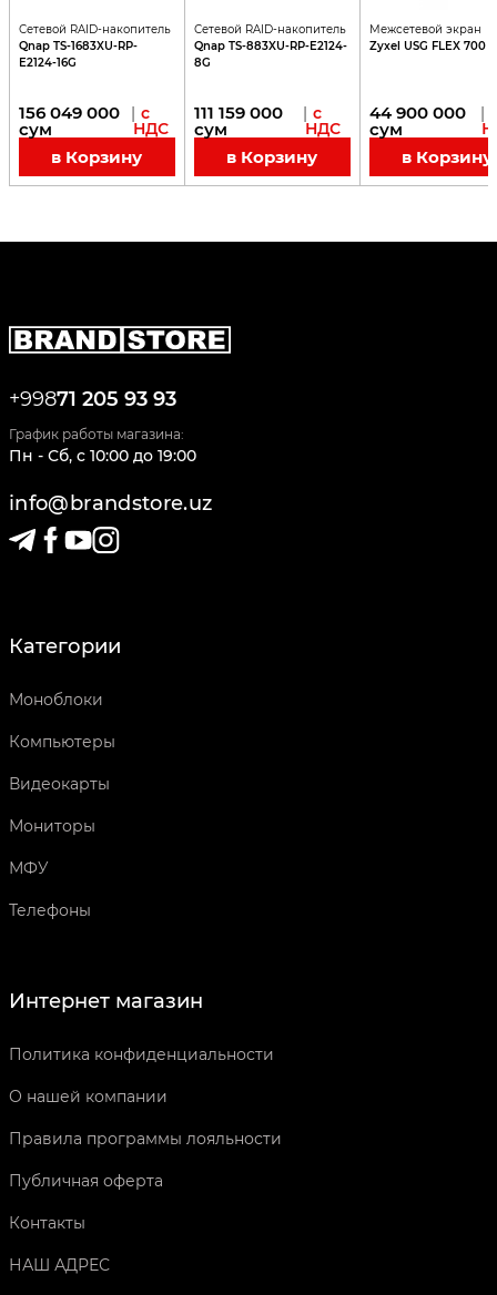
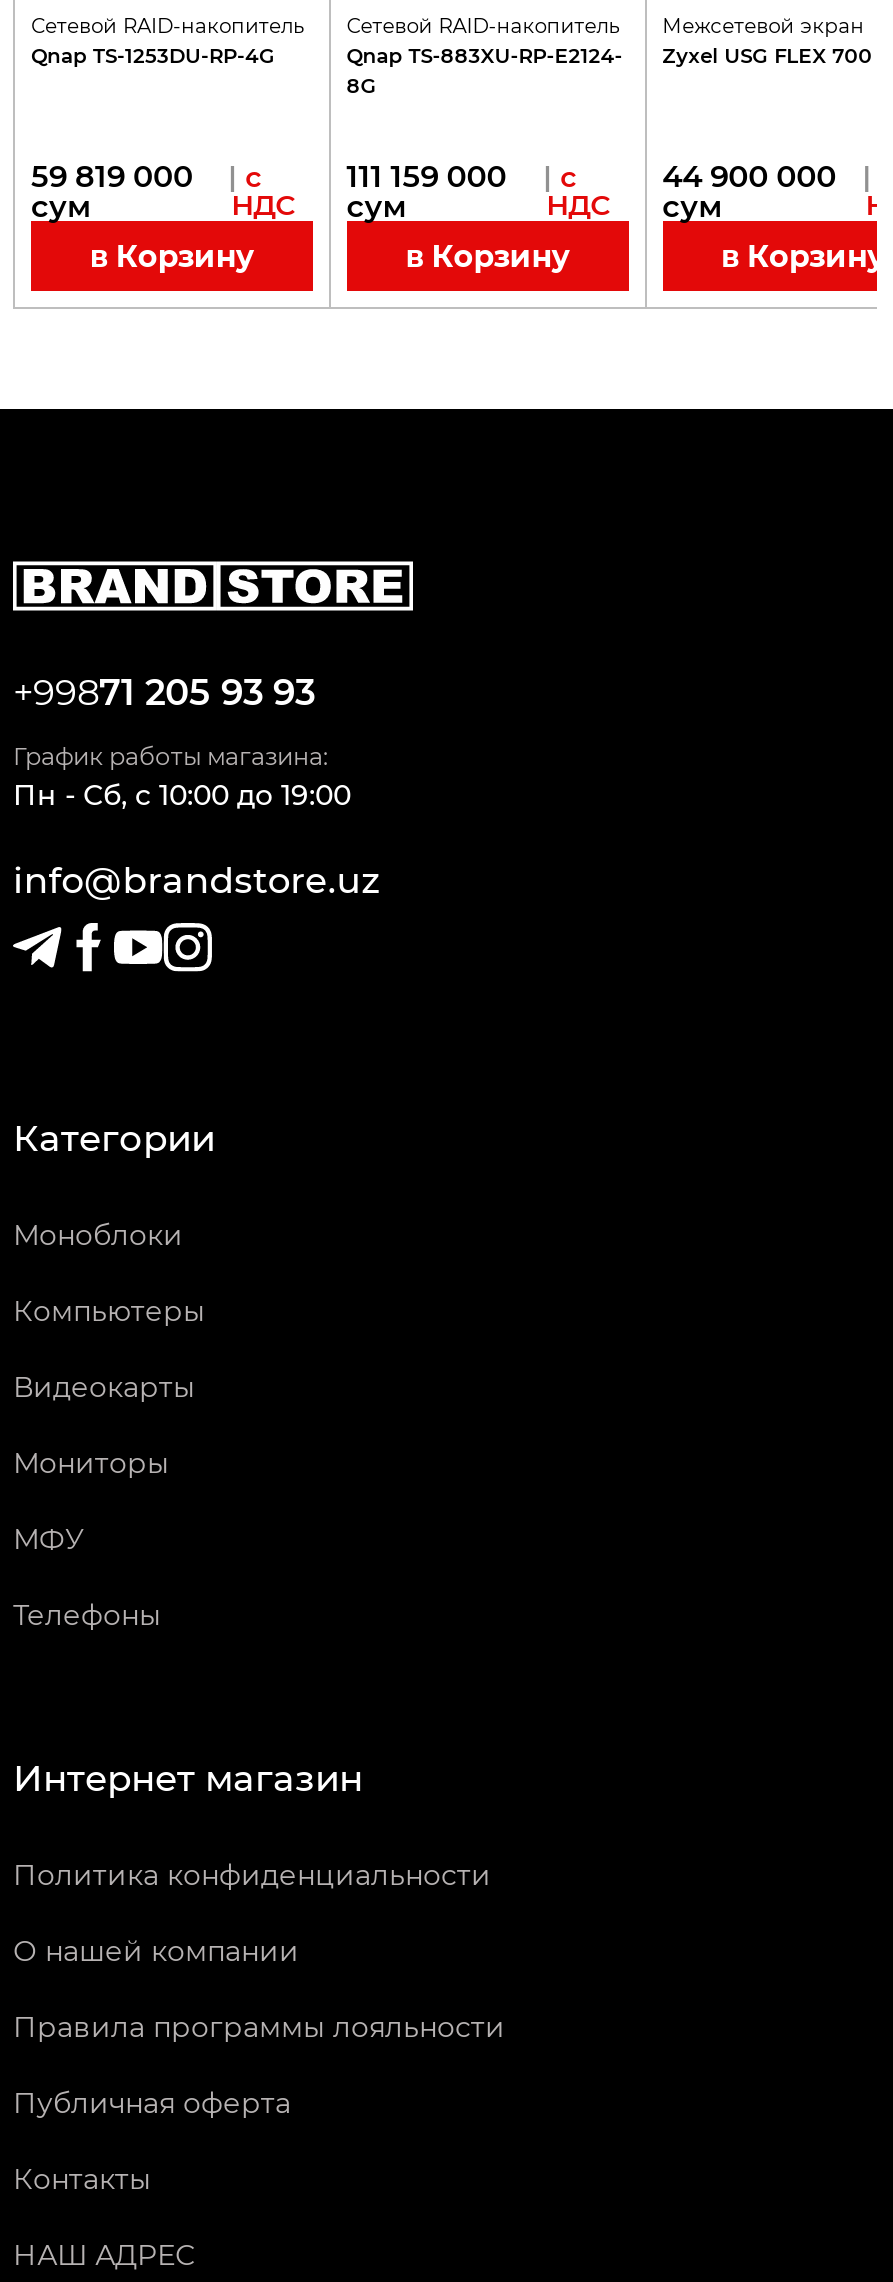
- Qnap TS-1683XU-RP-
- E2124-16G
+ Qnap TS-1253DU-RP-4G

- 156 049 000
+ 59 819 000
